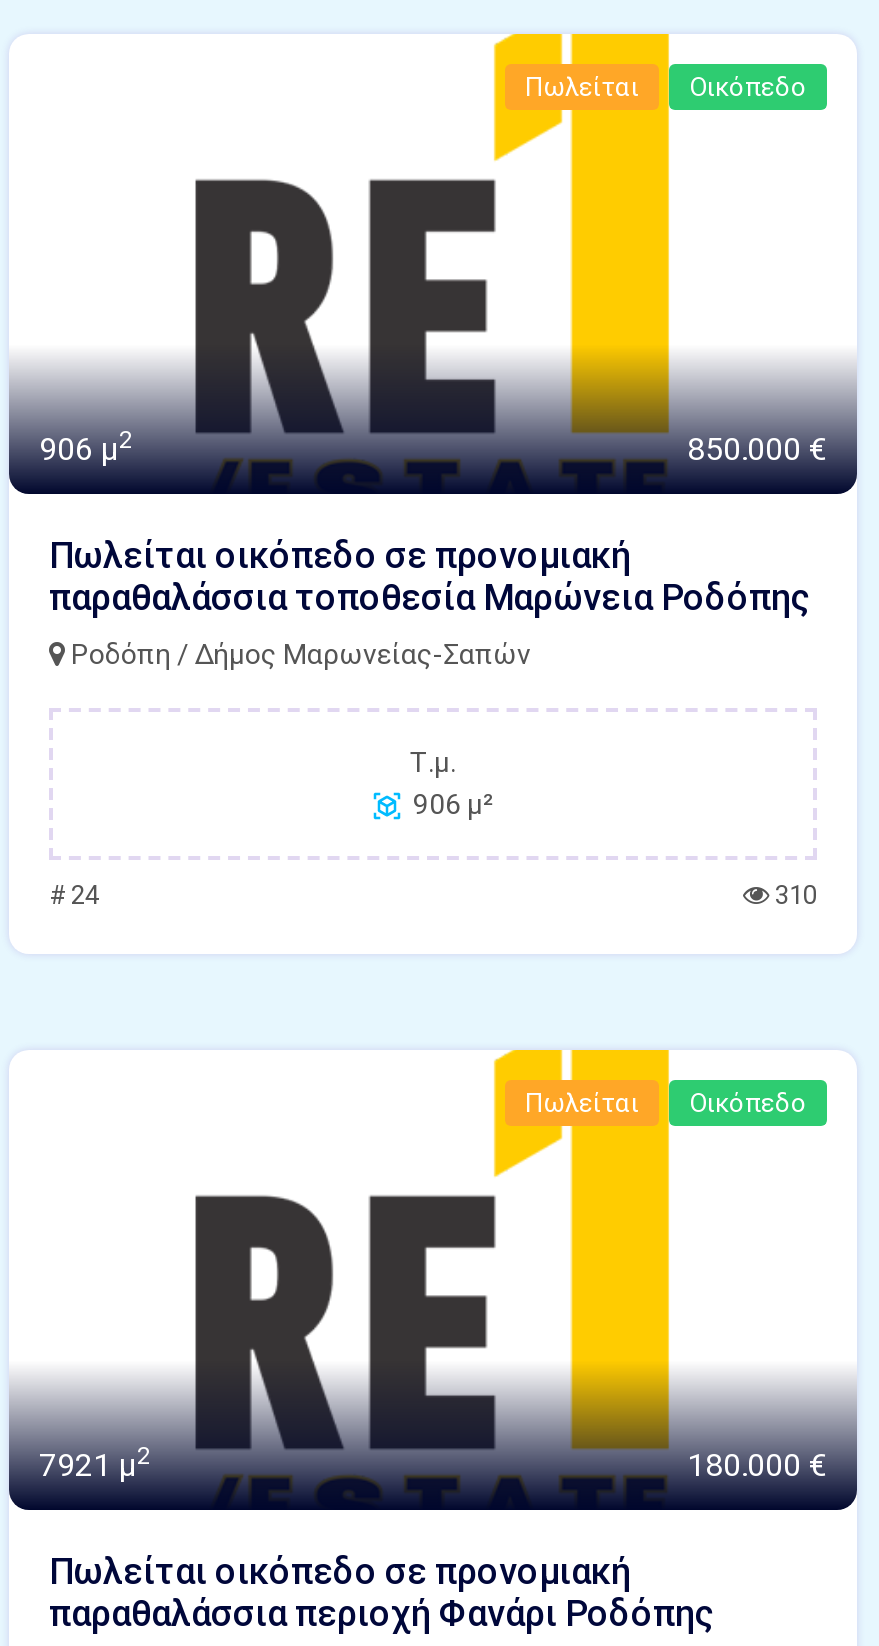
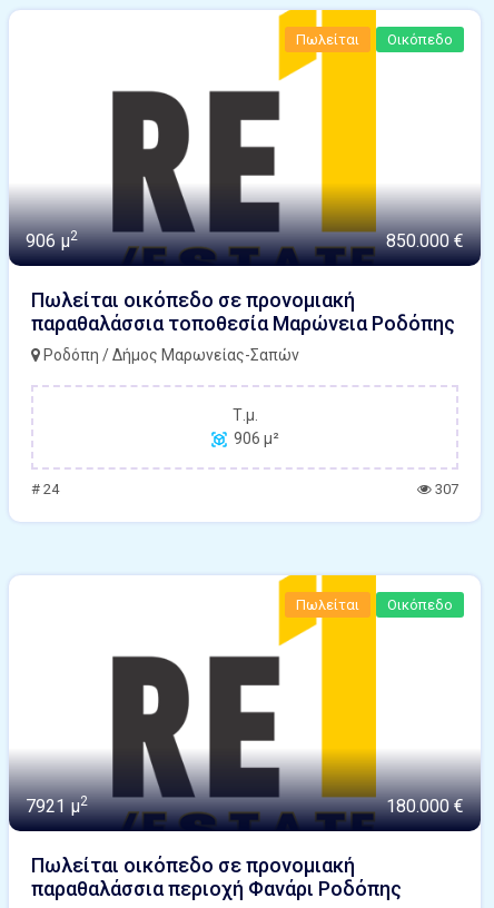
- 310
+ 307
